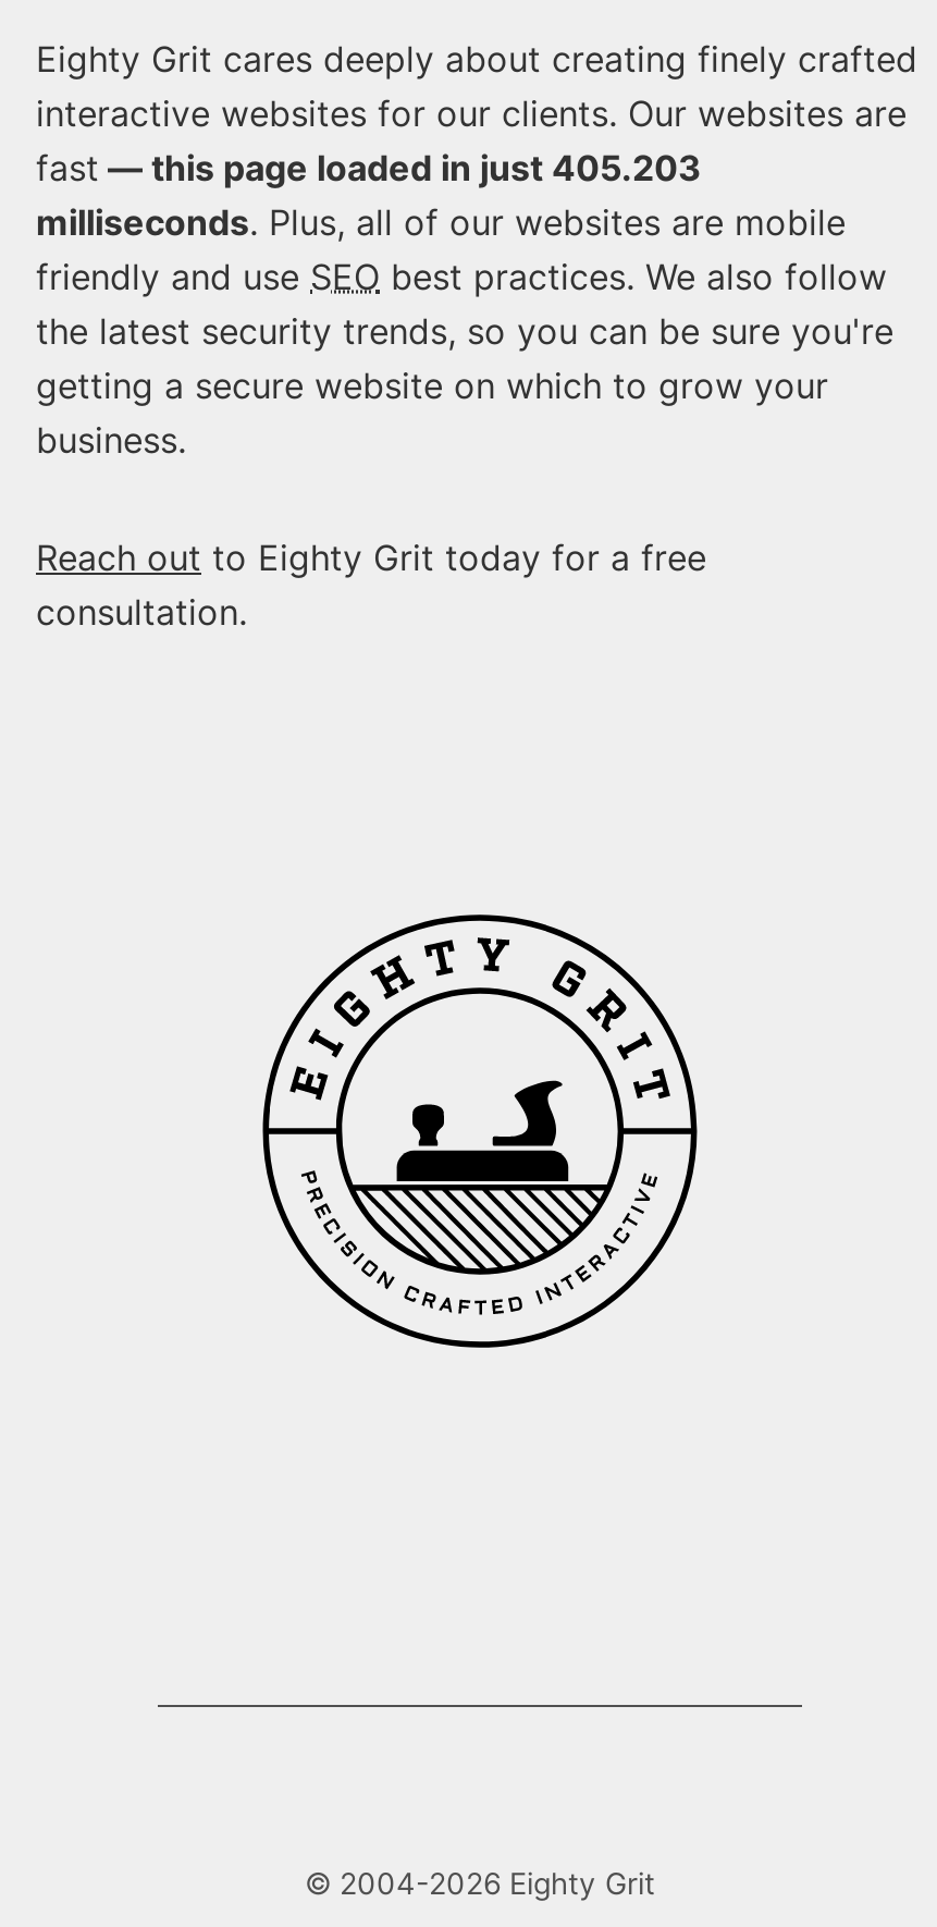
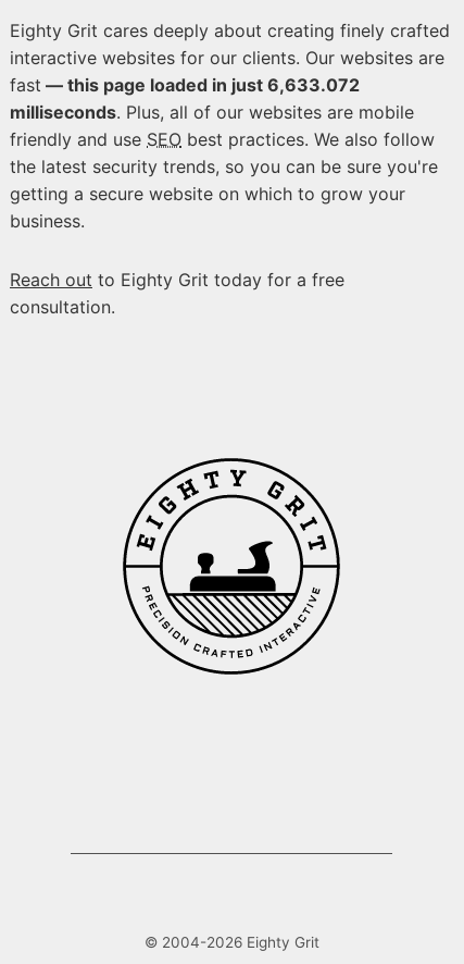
- fast — this page loaded in just 405.203
+ fast — this page loaded in just 6,633.072
